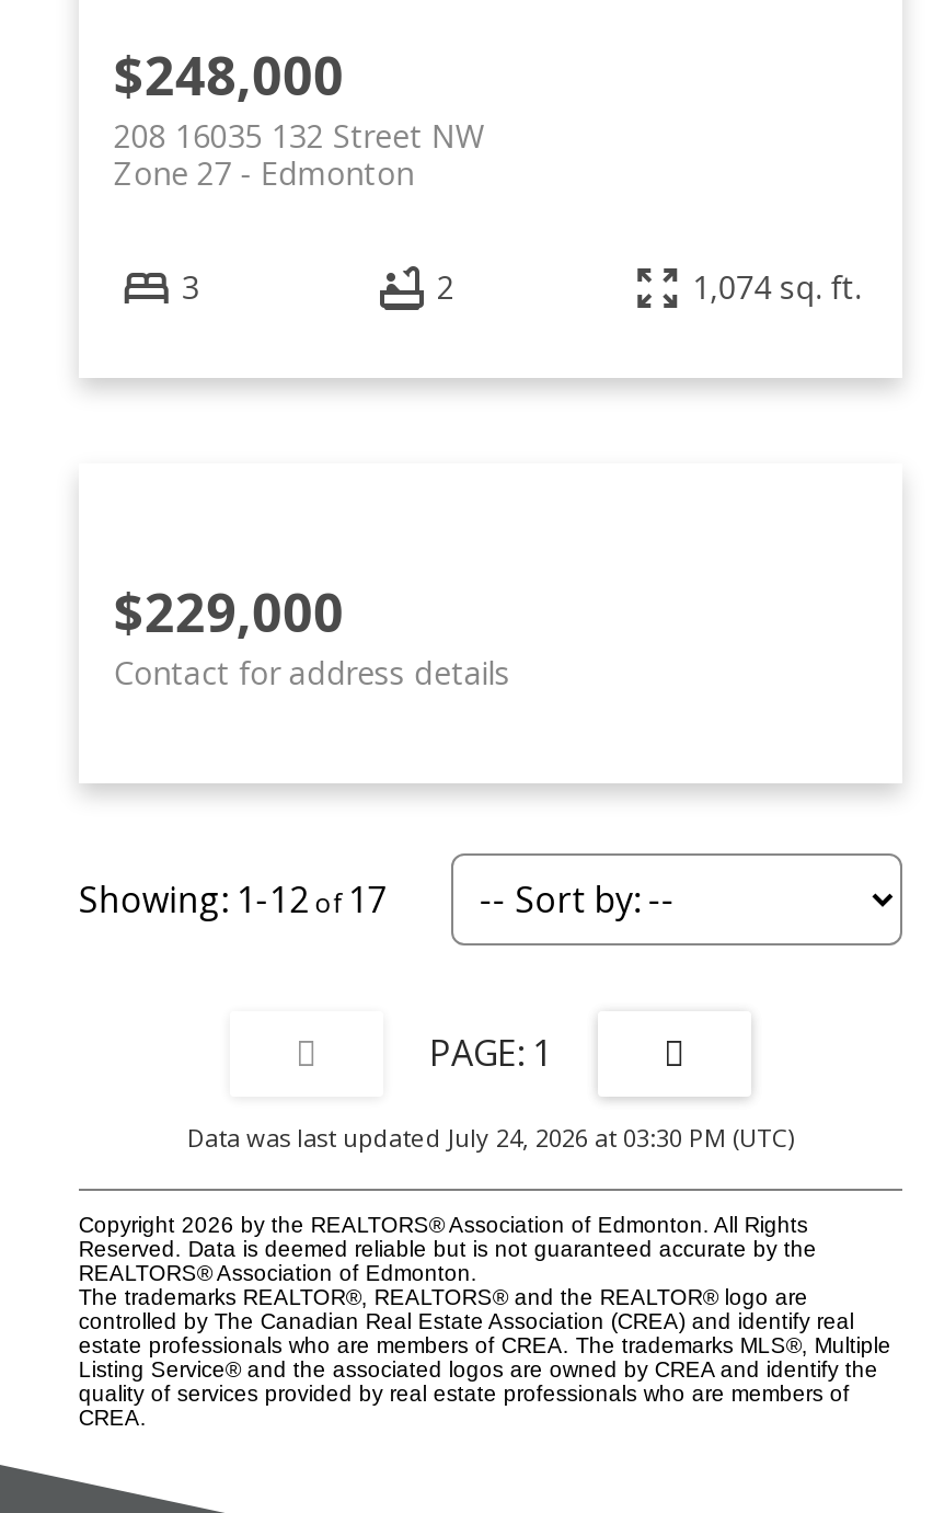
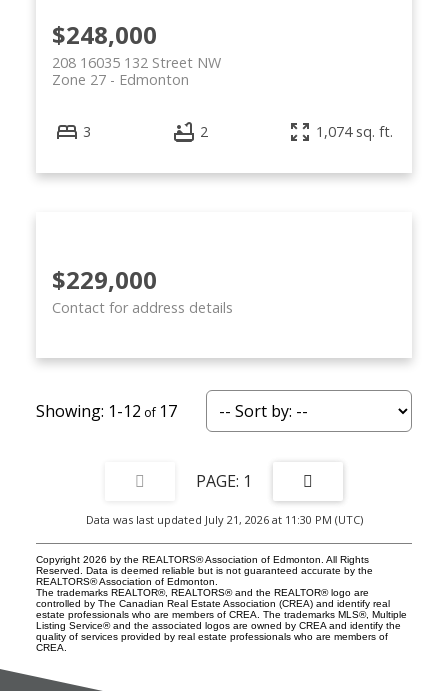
- Data was last updated July 24, 2026 at 03:30 PM (UTC)
+ Data was last updated July 21, 2026 at 11:30 PM (UTC)
